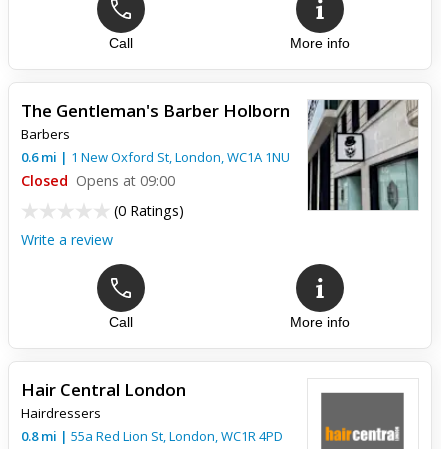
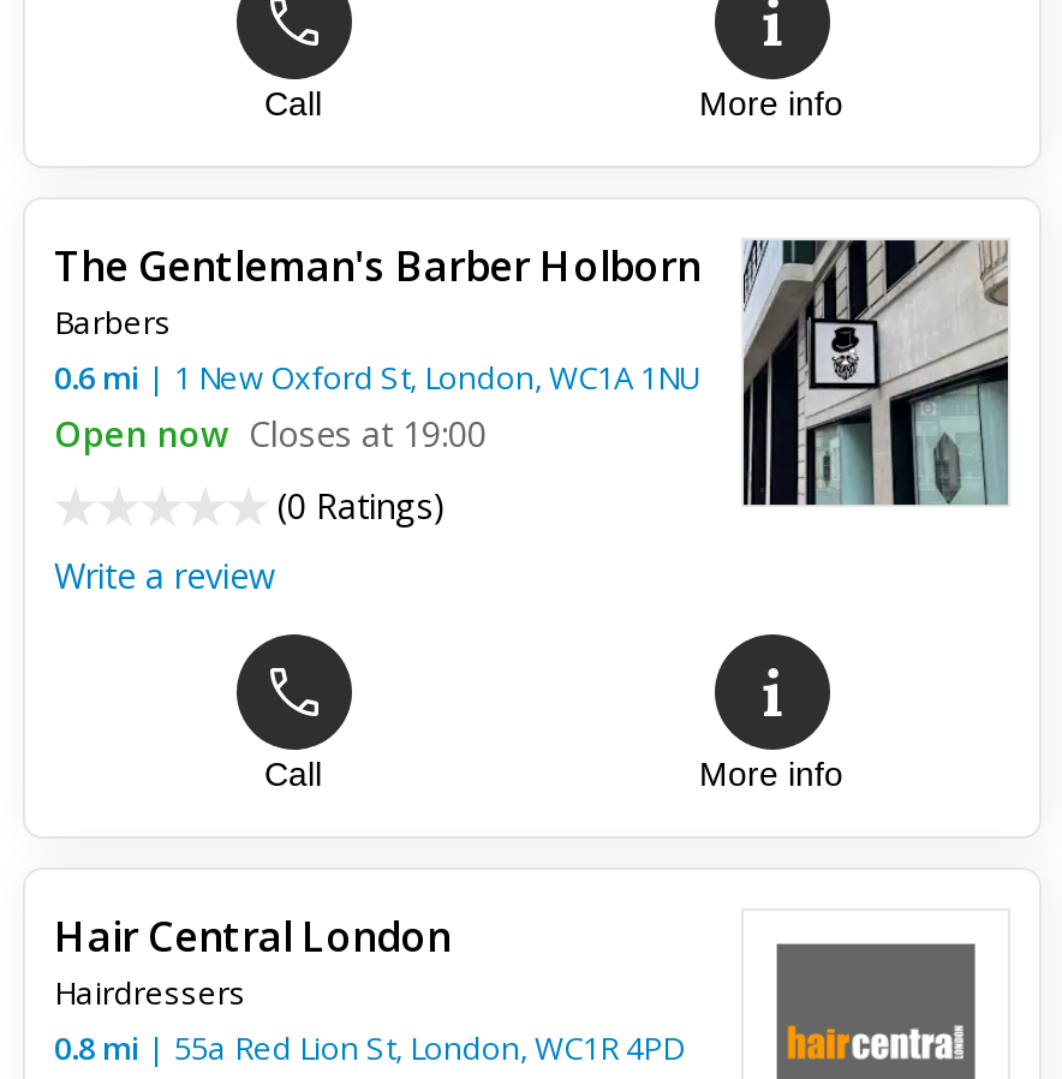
- Closed Opens at 09:00
+ Open now Closes at 19:00
